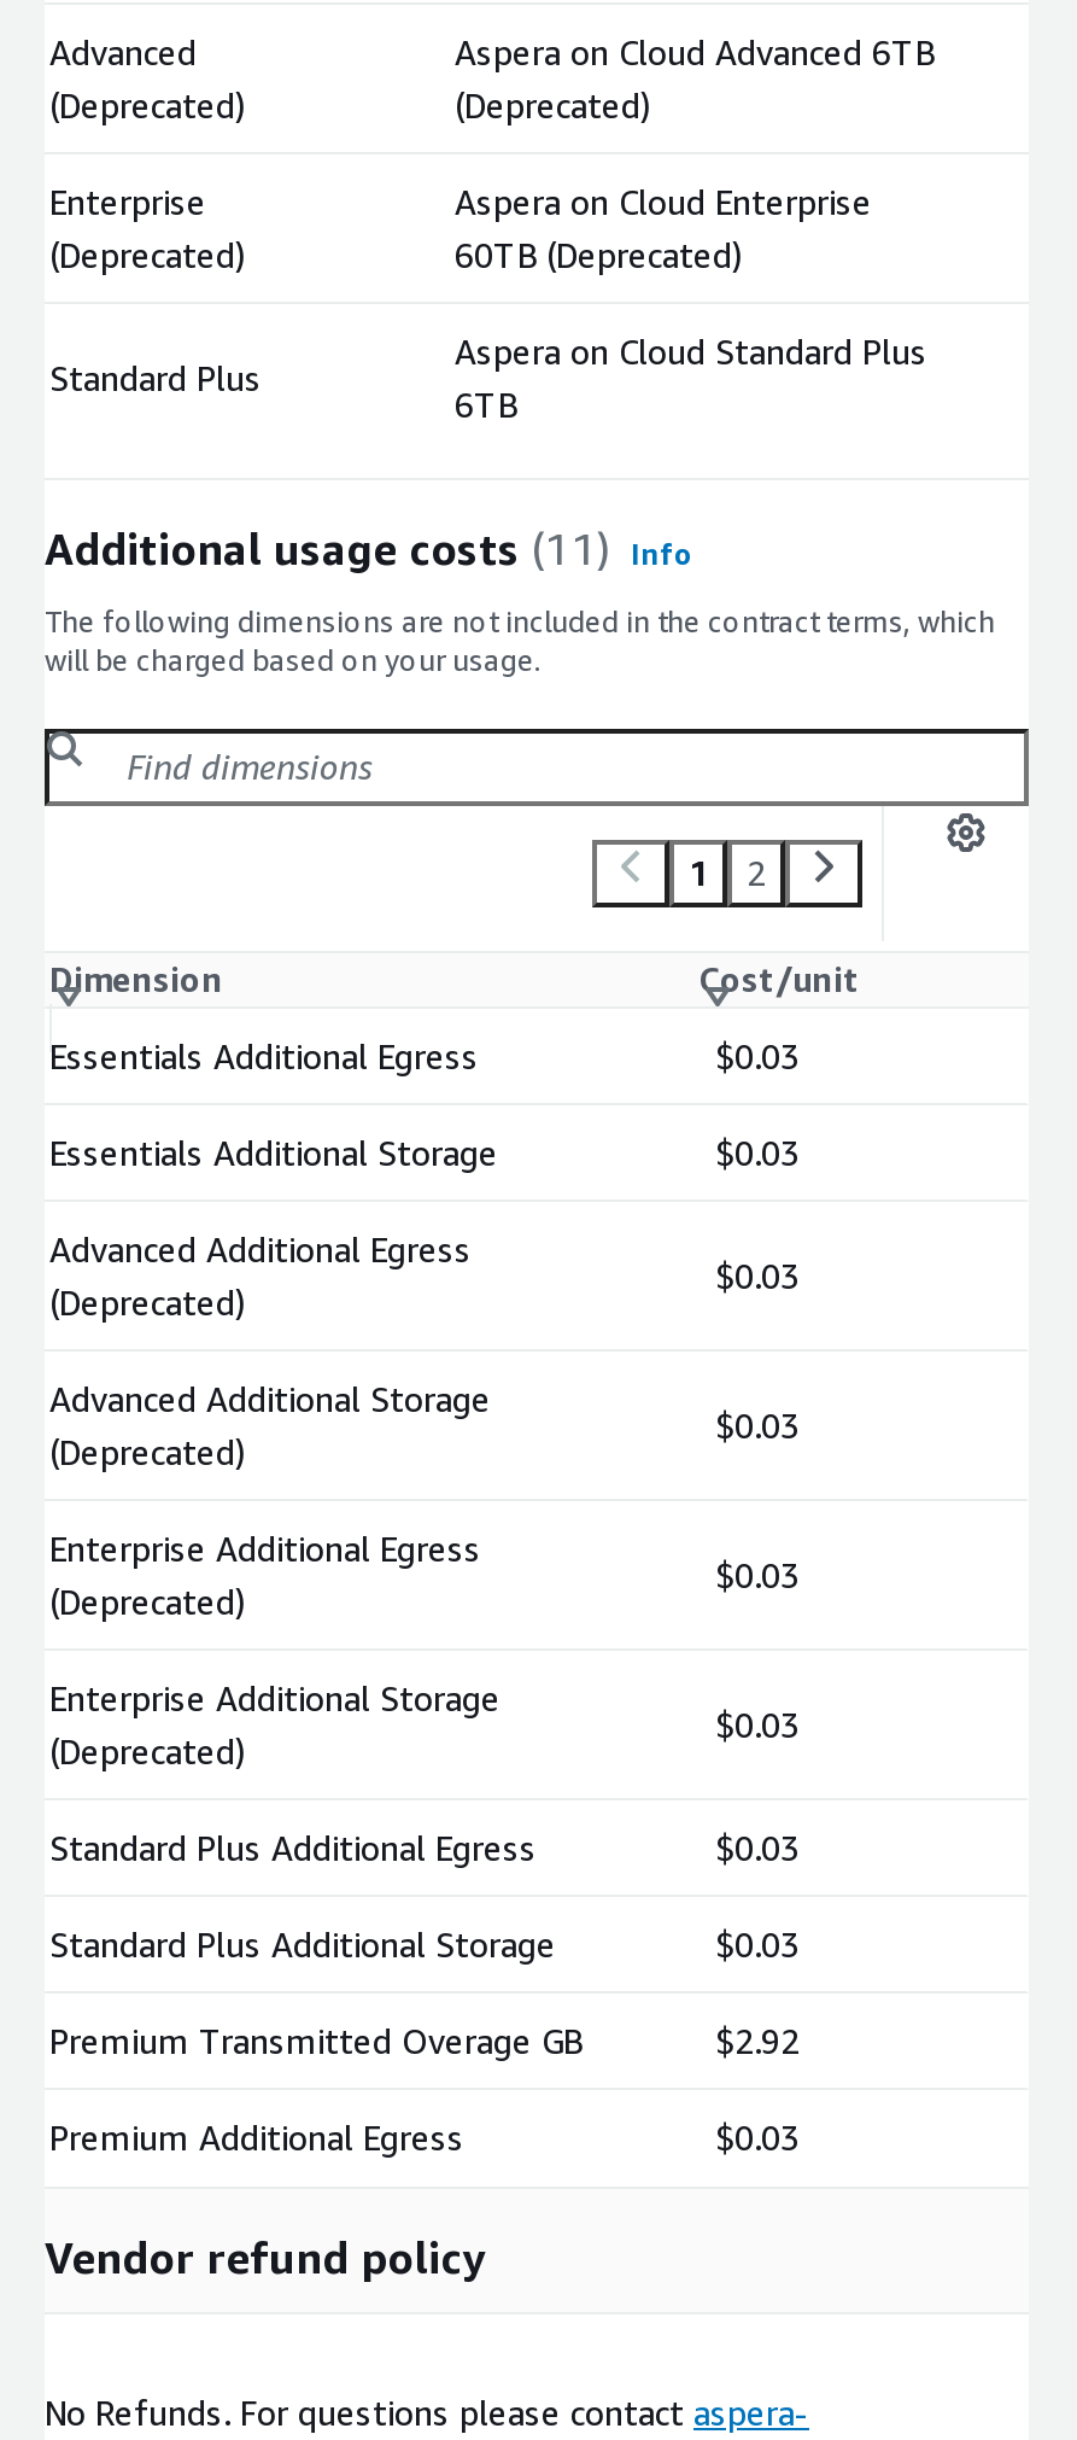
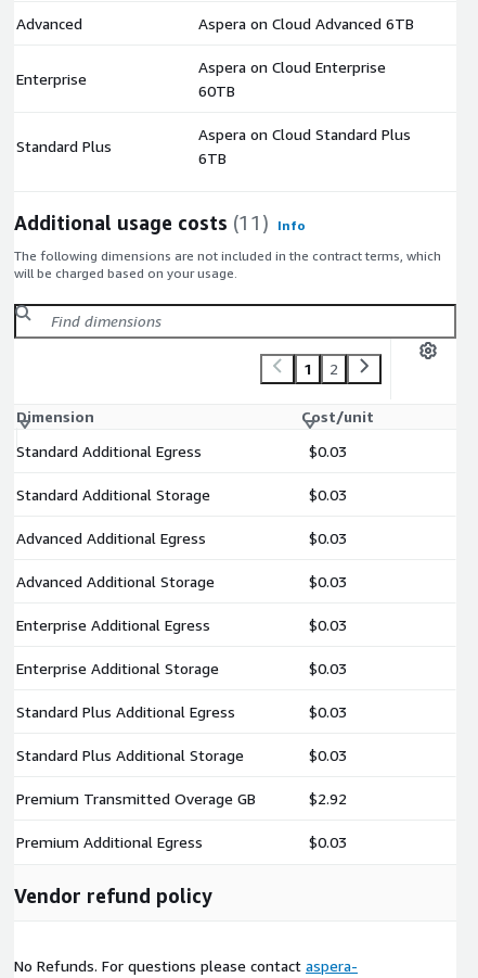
- (Deprecated)

- (Deprecated)

- (Deprecated)

- 60TB (Deprecated)
+ 60TB

- Essentials Additional Egress
+ Standard Additional Egress

- Essentials Additional Storage
+ Standard Additional Storage

- (Deprecated)

- (Deprecated)

- (Deprecated)

- (Deprecated)
